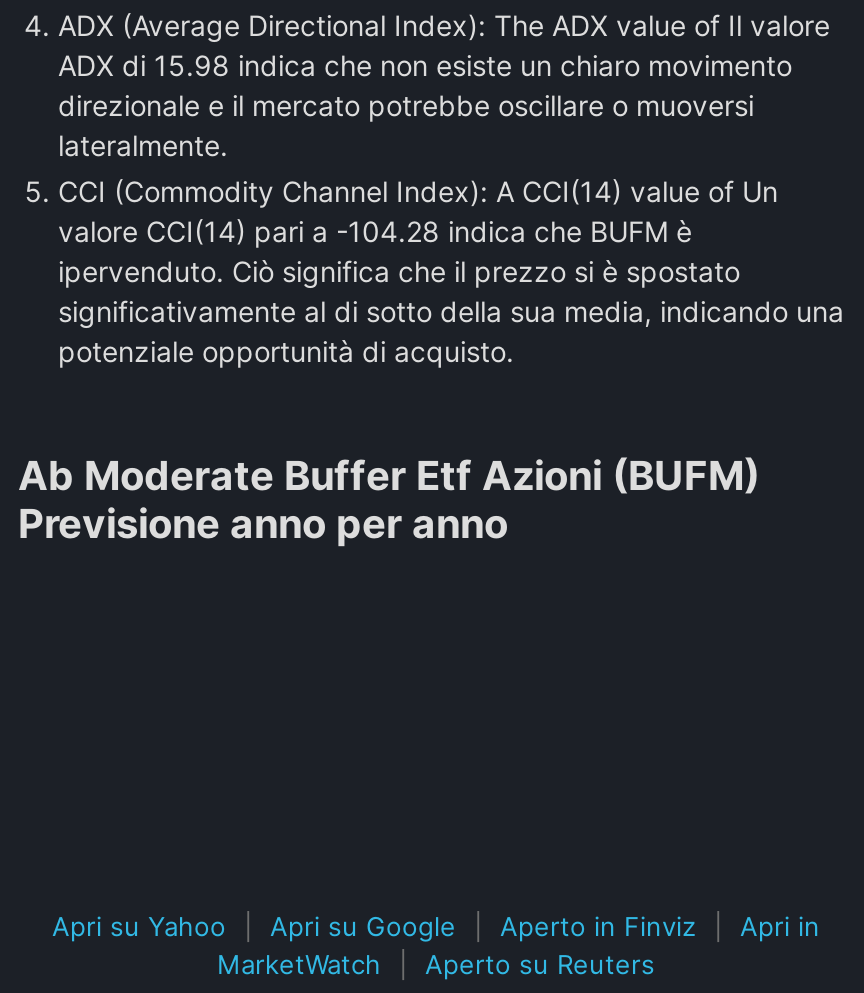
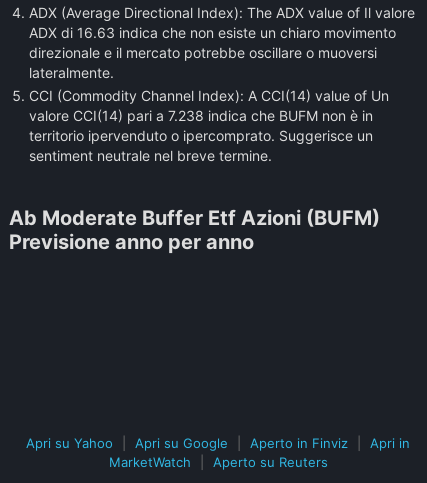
- ADX di 15.98 indica che non esiste un chiaro movimento
+ ADX di 16.63 indica che non esiste un chiaro movimento

- valore CCI(14) pari a -104.28 indica che BUFM è
- ipervenduto. Ciò significa che il prezzo si è spostato
- significativamente al di sotto della sua media, indicando una
- potenziale opportunità di acquisto.
+ valore CCI(14) pari a 7.238 indica che BUFM non è in
+ territorio ipervenduto o ipercomprato. Suggerisce un
+ sentiment neutrale nel breve termine.
